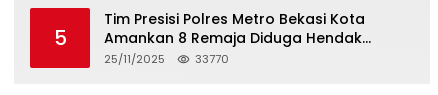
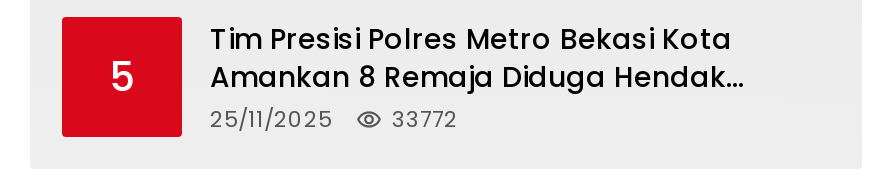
- 33770
+ 33772
